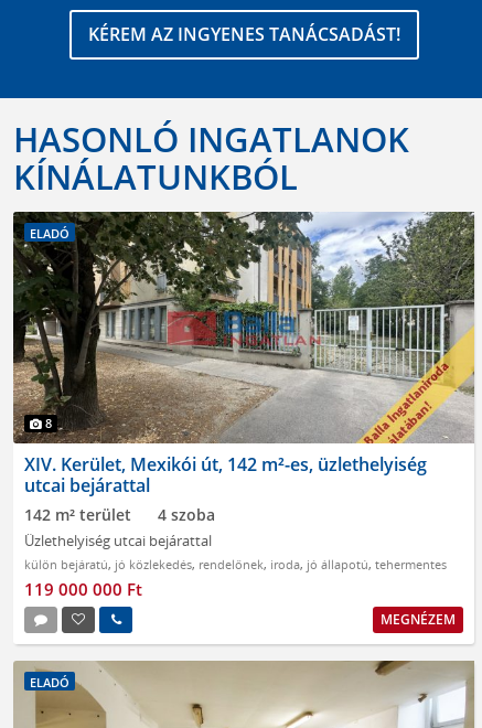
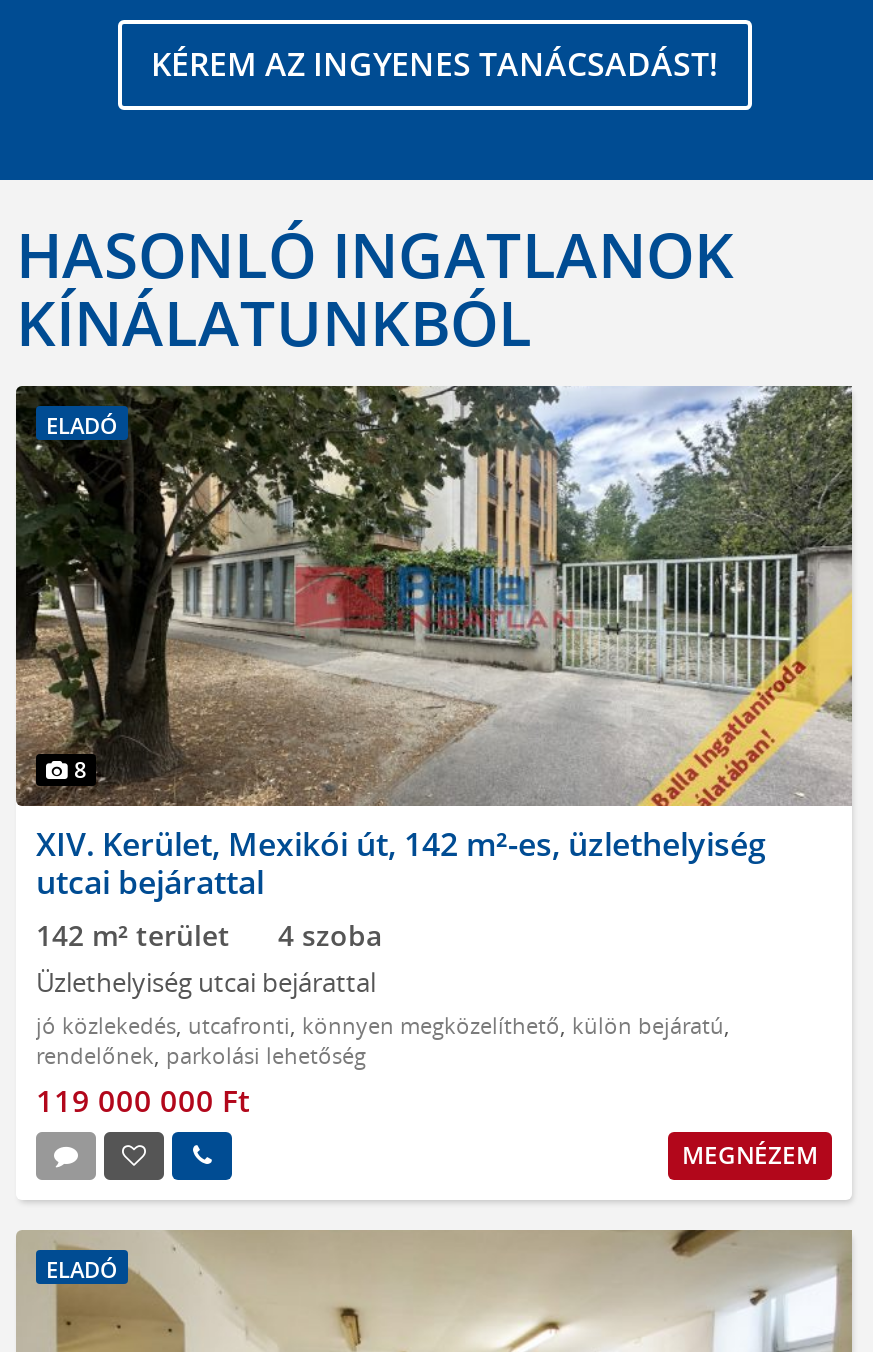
- külön bejáratú, jó közlekedés, rendelőnek, iroda, jó állapotú, tehermentes
+ jó közlekedés, utcafronti, könnyen megközelíthető, külön bejáratú,
+ rendelőnek, parkolási lehetőség
